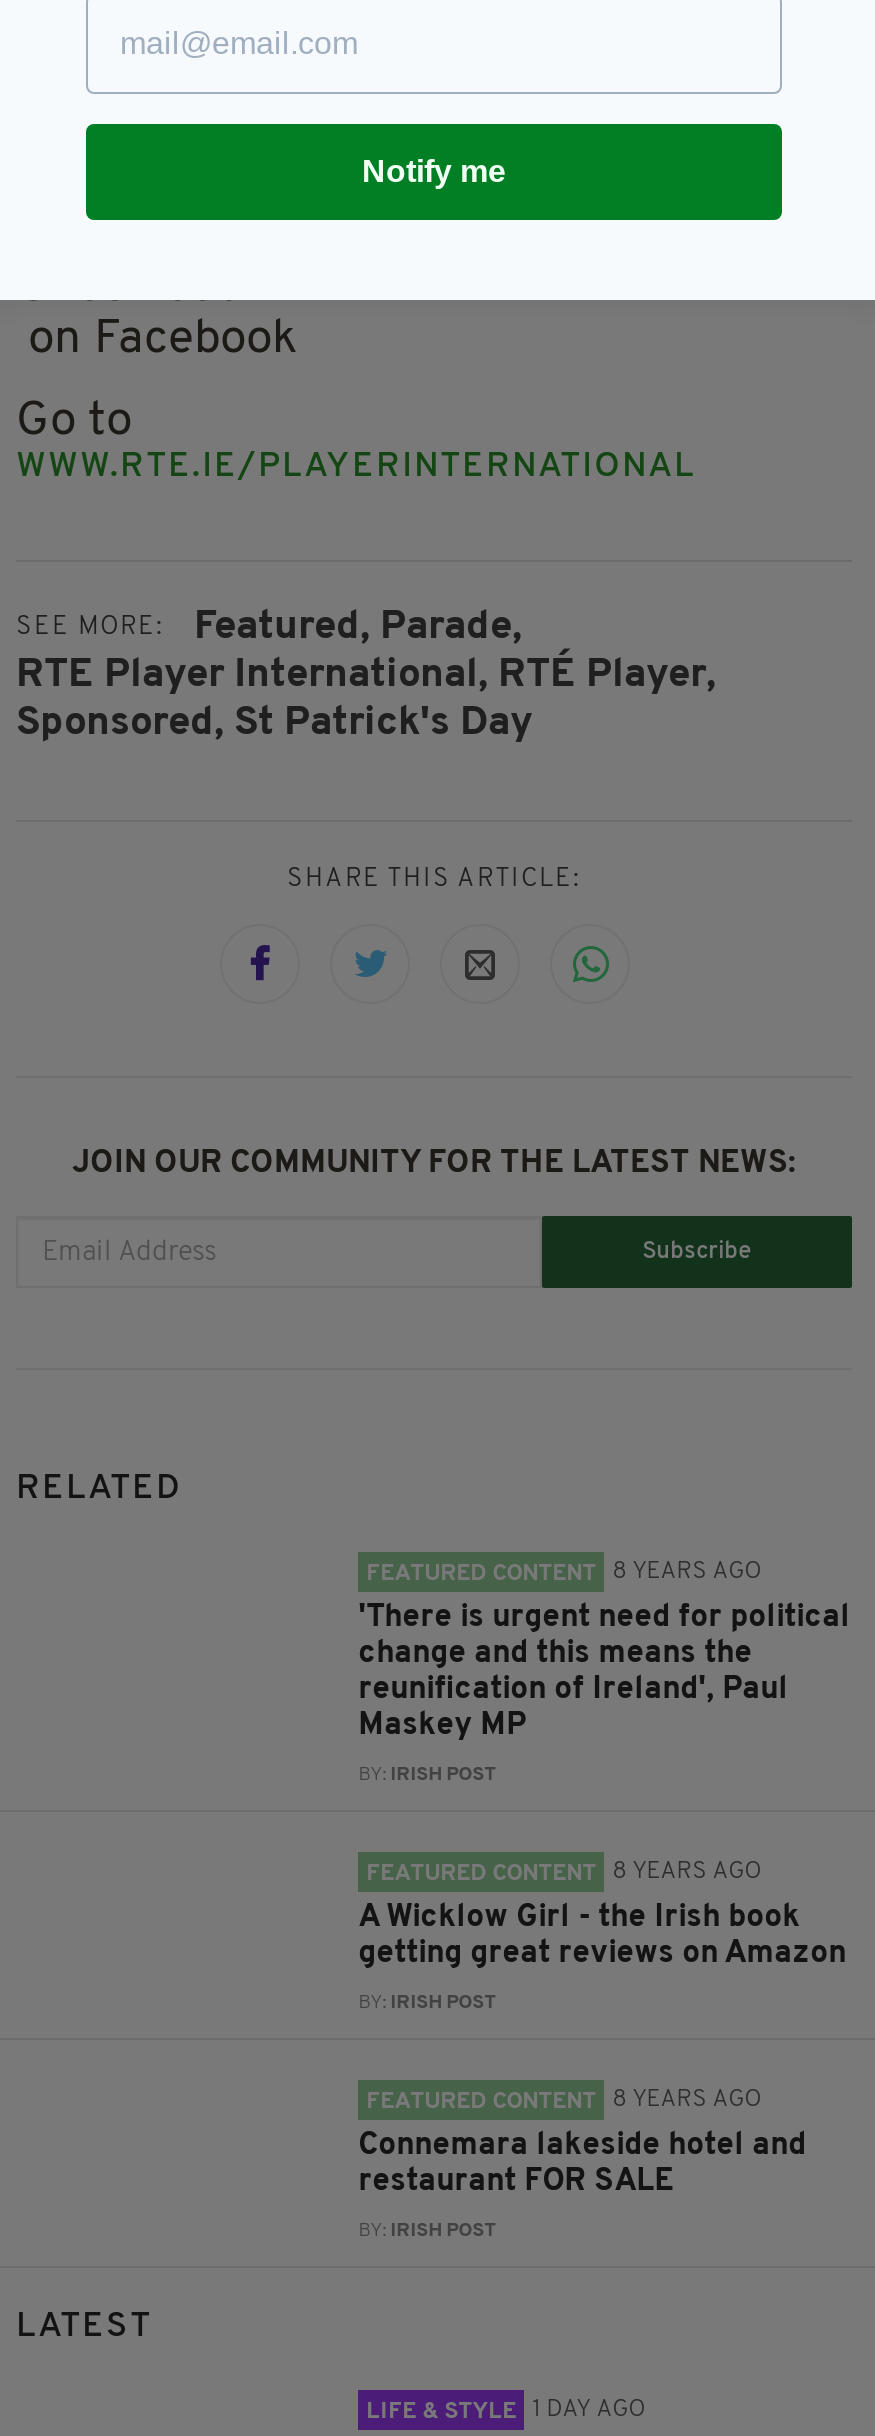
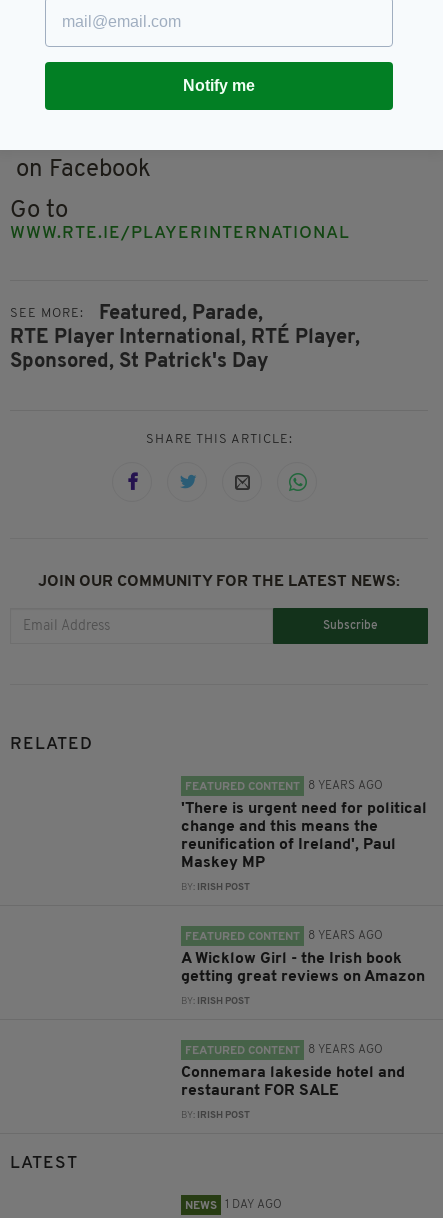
- LIFE & STYLE
+ NEWS
